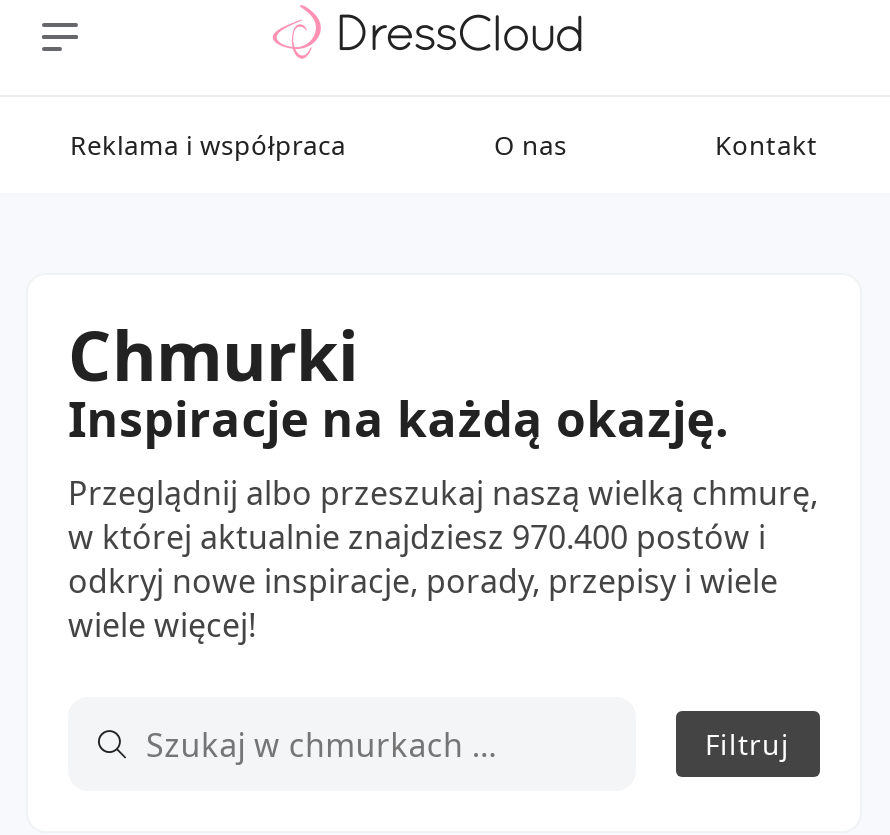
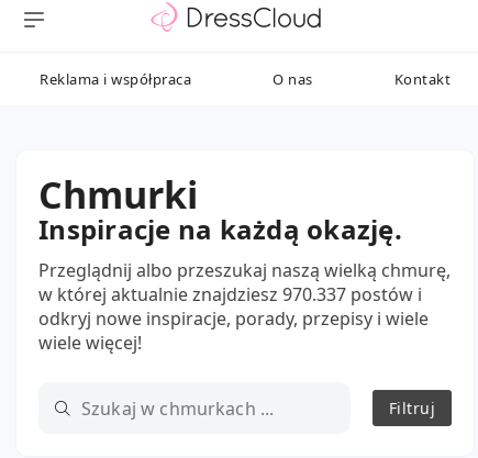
- w której aktualnie znajdziesz 970.400 postów i
+ w której aktualnie znajdziesz 970.337 postów i
